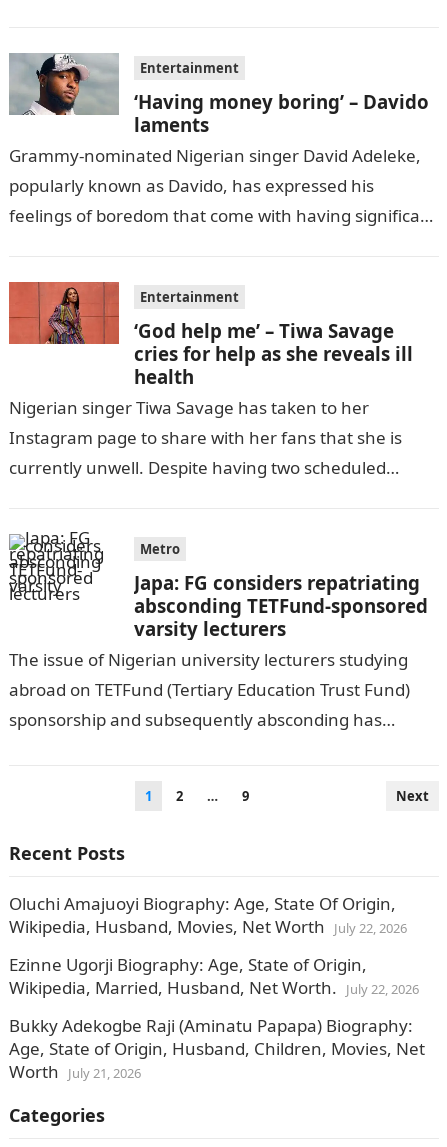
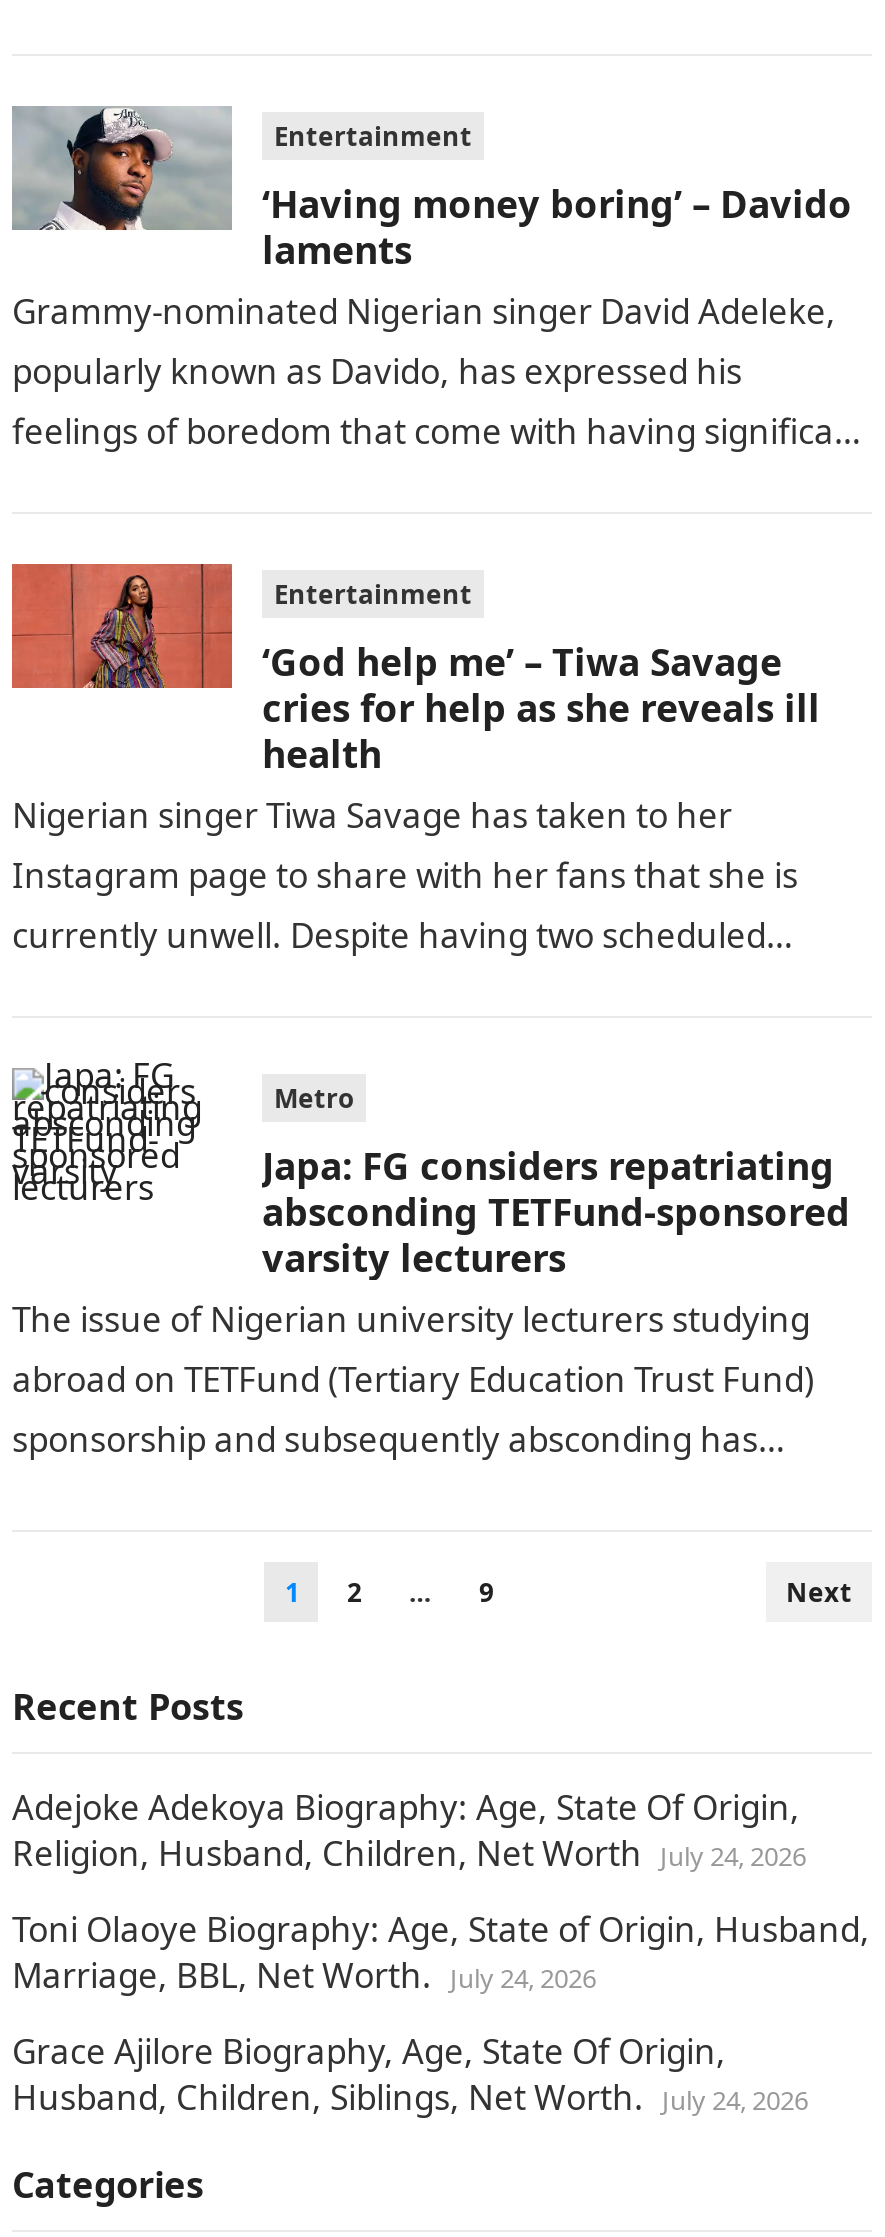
- Oluchi Amajuoyi Biography: Age, State Of Origin,
- Wikipedia, Husband, Movies, Net Worth July 22, 2026
+ Adejoke Adekoya Biography: Age, State Of Origin,
+ Religion, Husband, Children, Net Worth July 24, 2026

- Ezinne Ugorji Biography: Age, State of Origin,
- Wikipedia, Married, Husband, Net Worth. July 22, 2026
+ Toni Olaoye Biography: Age, State of Origin, Husband,
+ Marriage, BBL, Net Worth. July 24, 2026

- Bukky Adekogbe Raji (Aminatu Papapa) Biography:
- Age, State of Origin, Husband, Children, Movies, Net
- Worth July 21, 2026
+ Grace Ajilore Biography, Age, State Of Origin,
+ Husband, Children, Siblings, Net Worth. July 24, 2026
